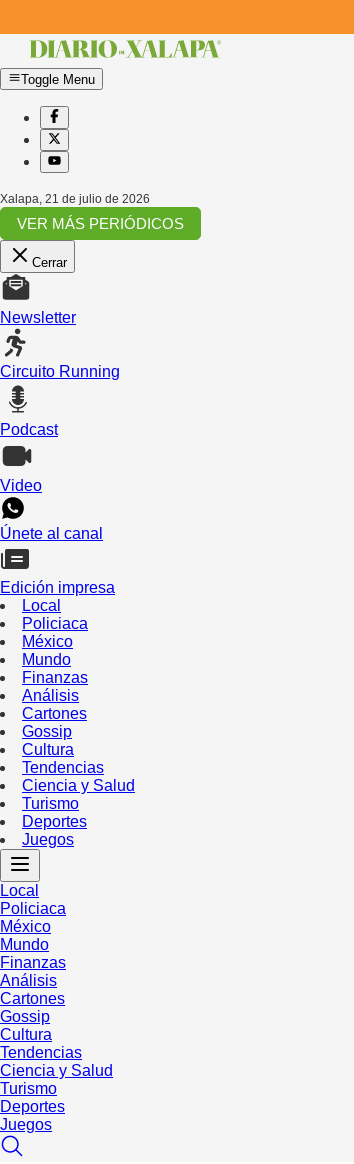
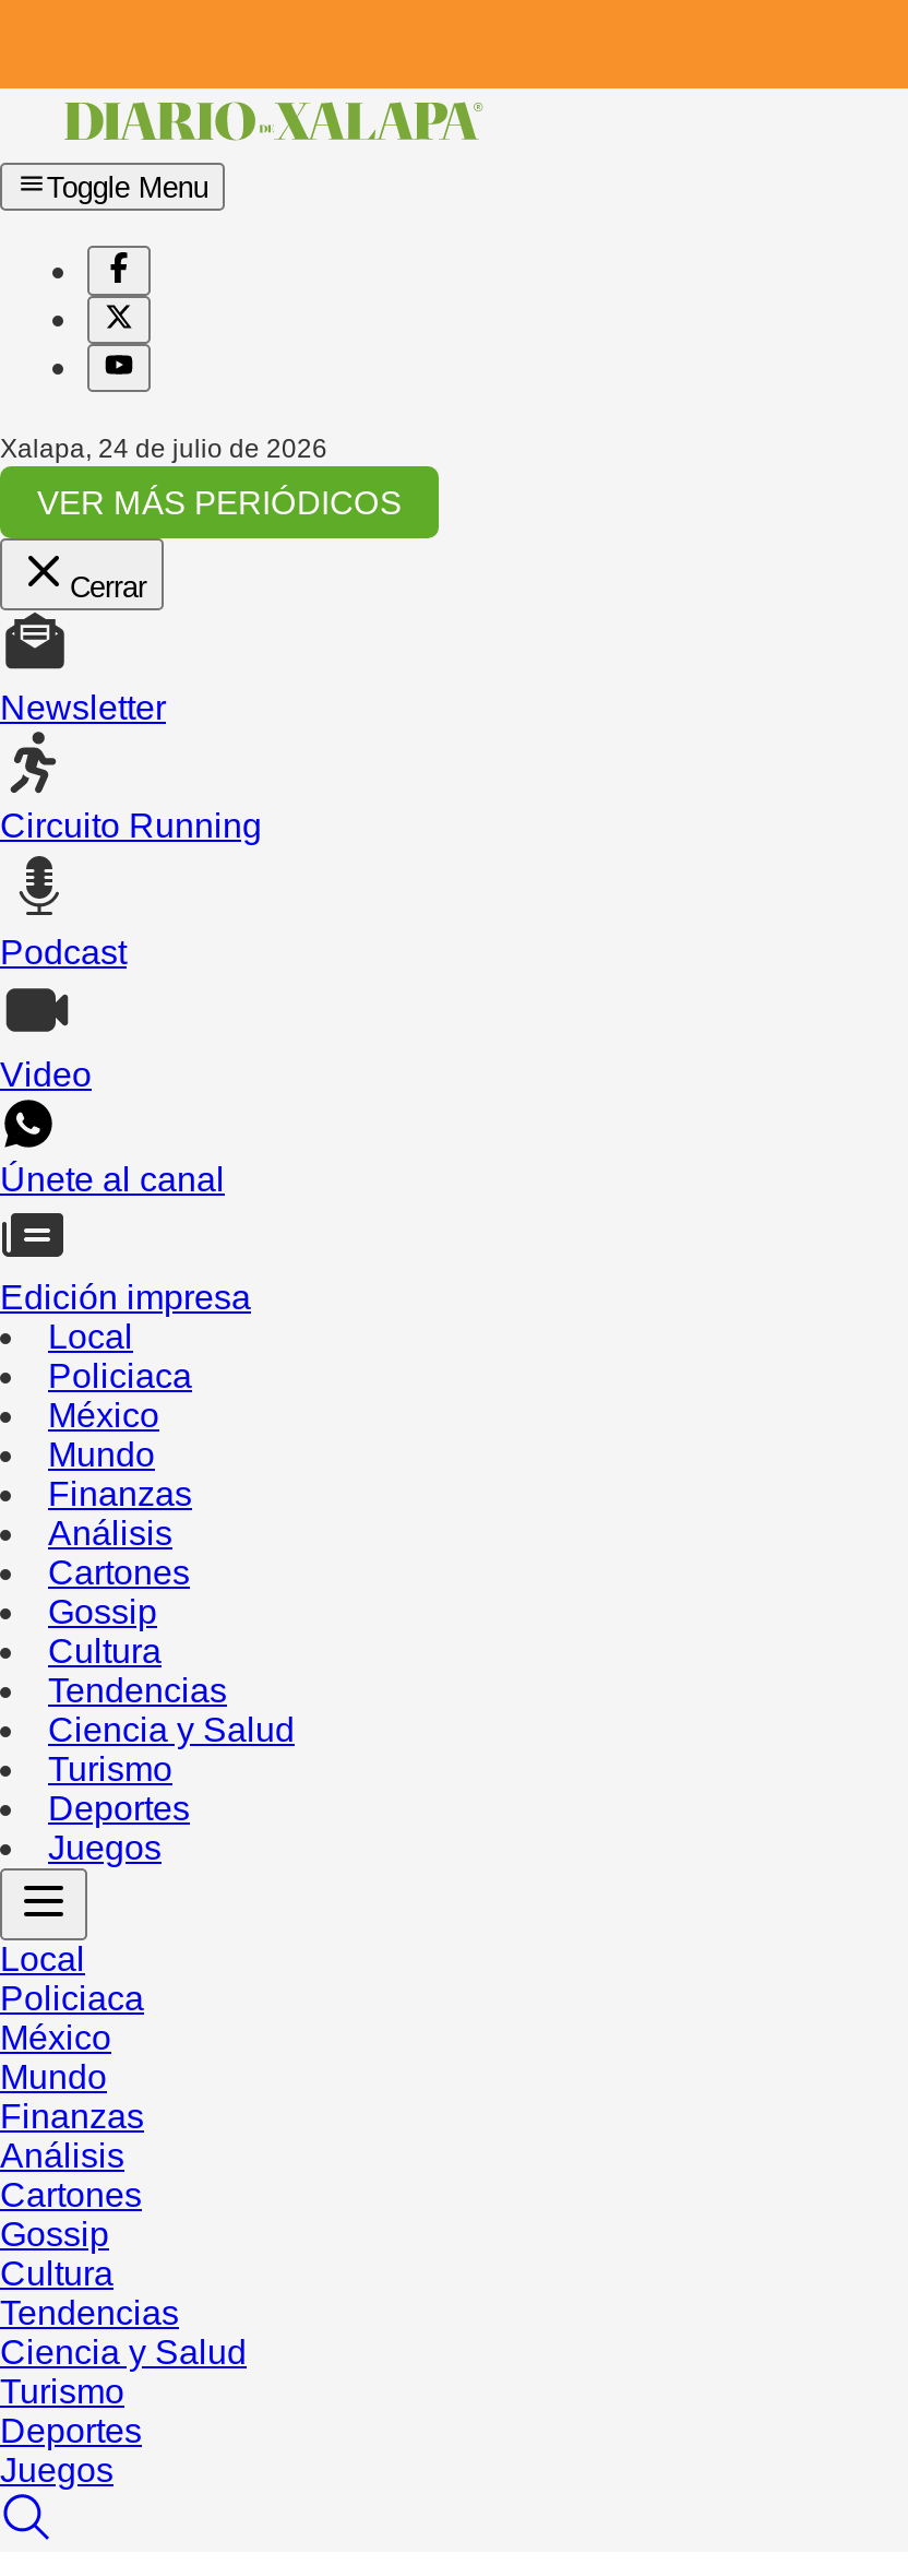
- Xalapa, 21 de julio de 2026
+ Xalapa, 24 de julio de 2026
